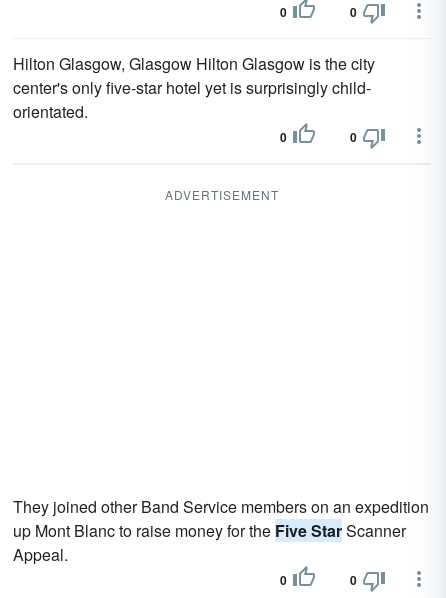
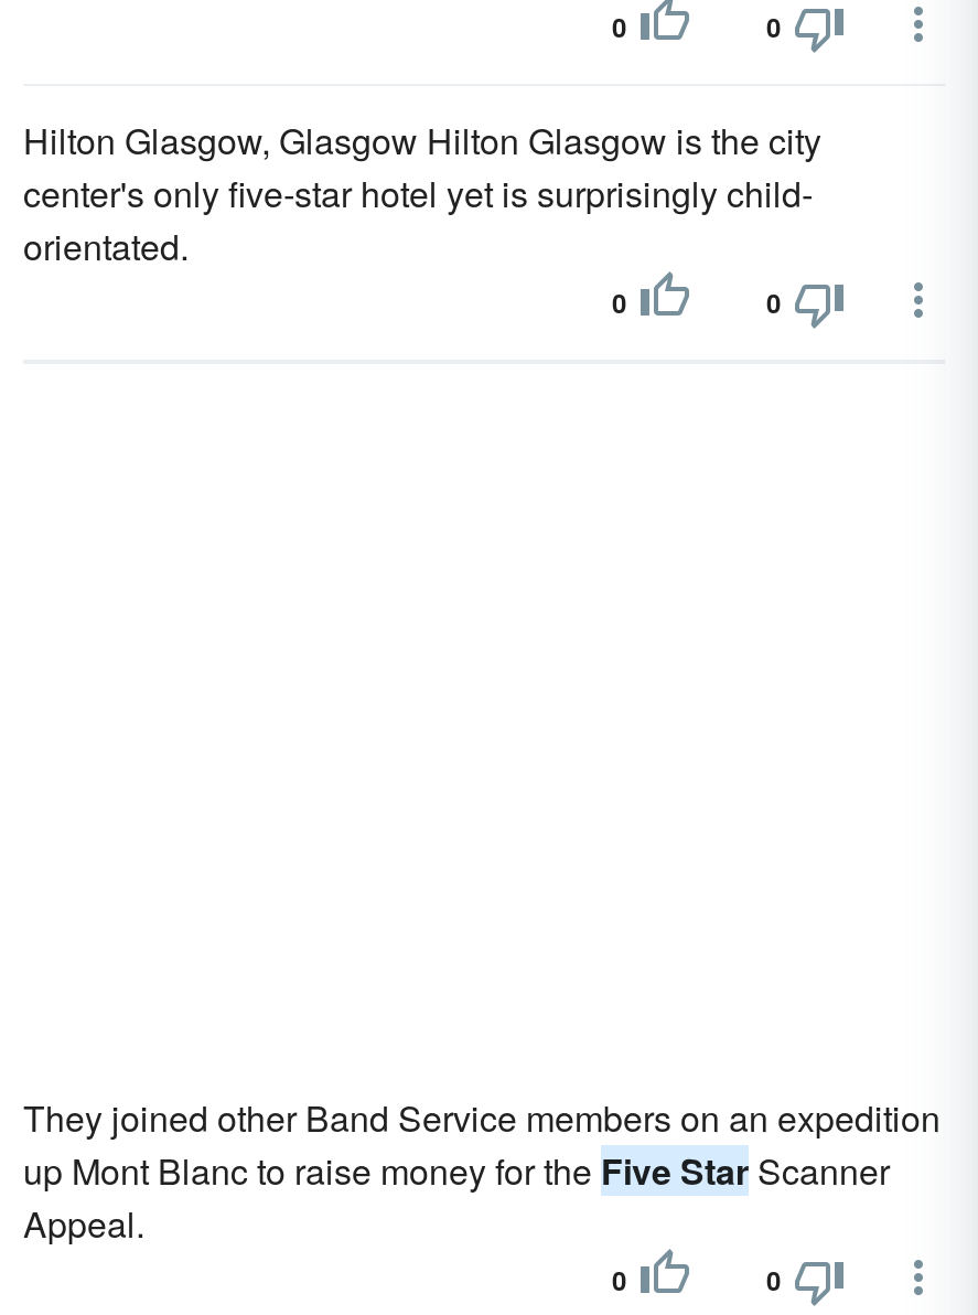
- ADVERTISEMENT
